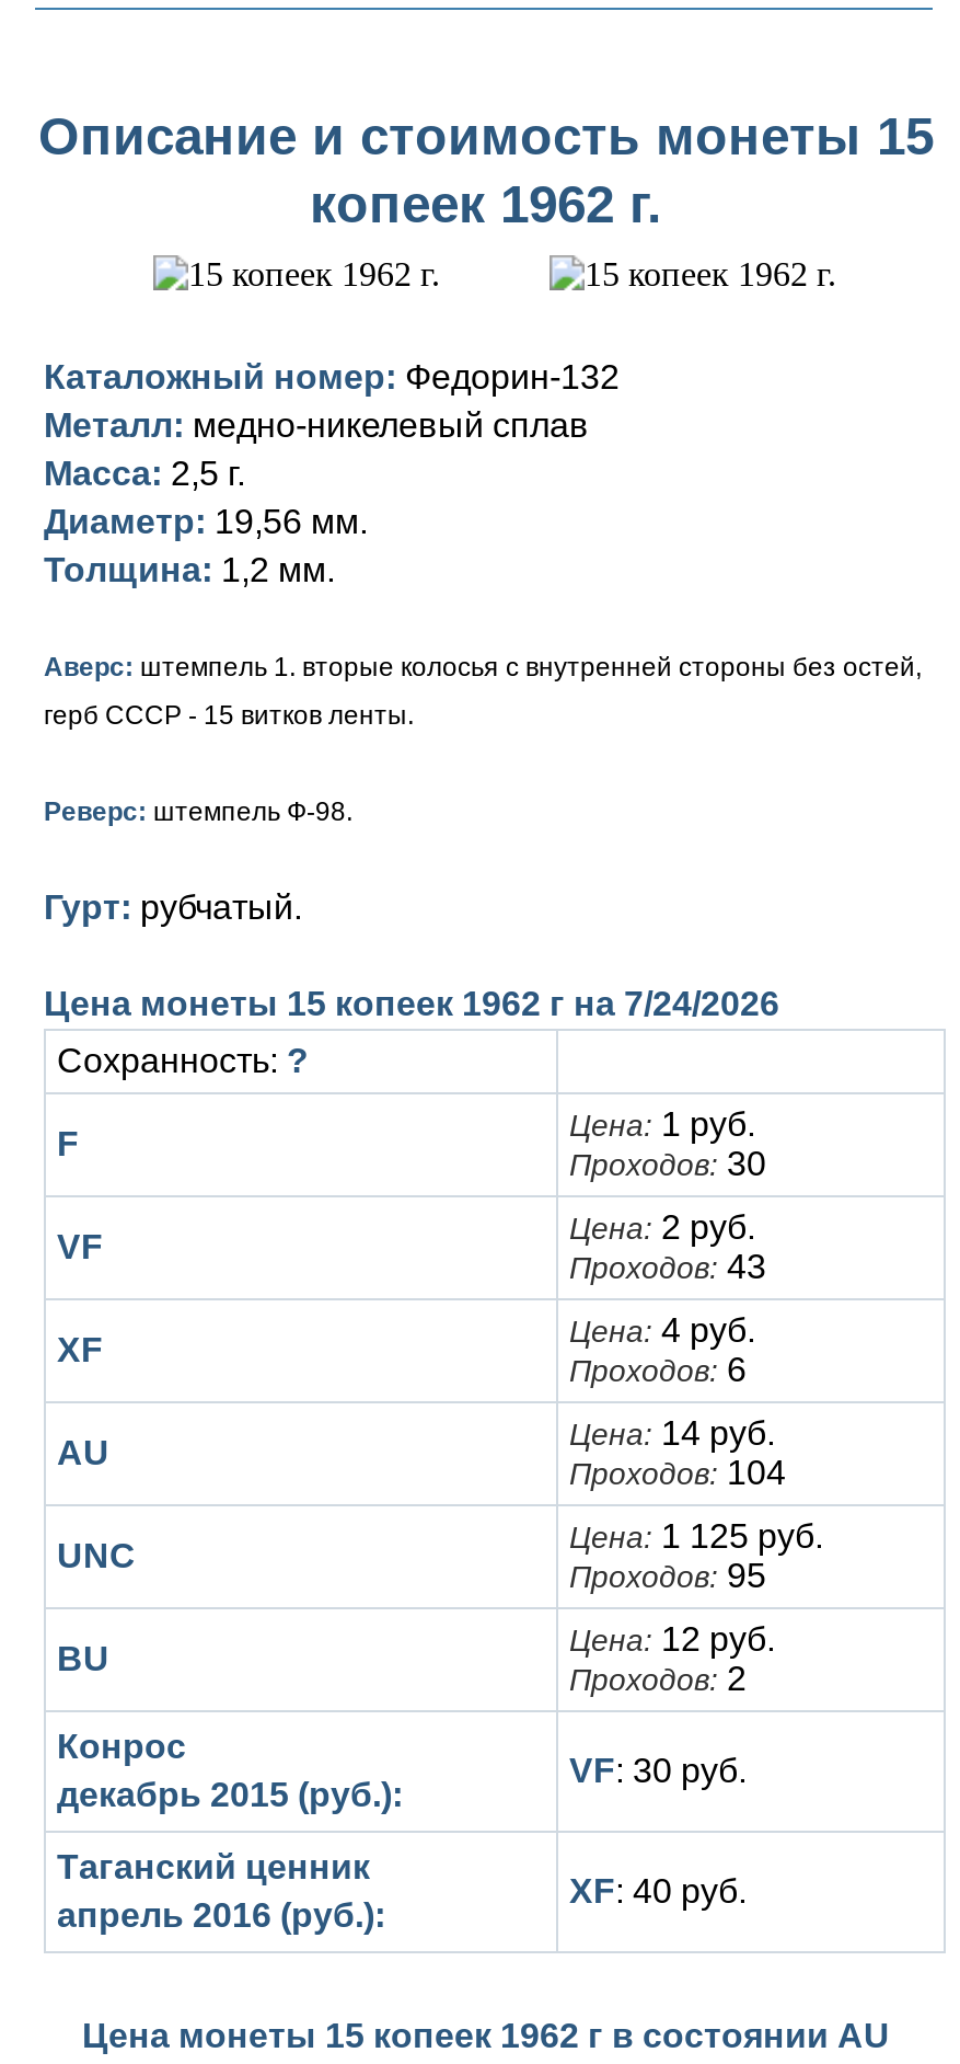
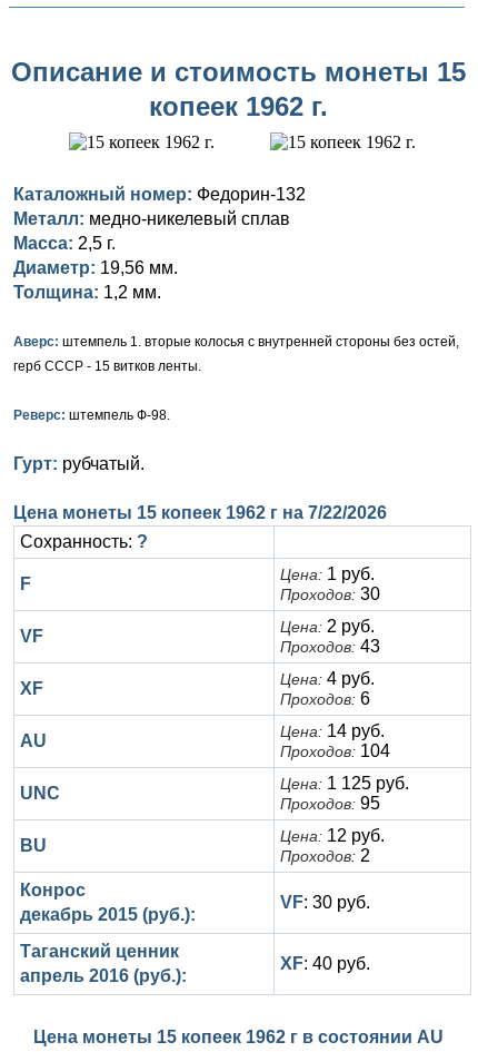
- Цена монеты 15 копеек 1962 г на 7/24/2026
+ Цена монеты 15 копеек 1962 г на 7/22/2026
